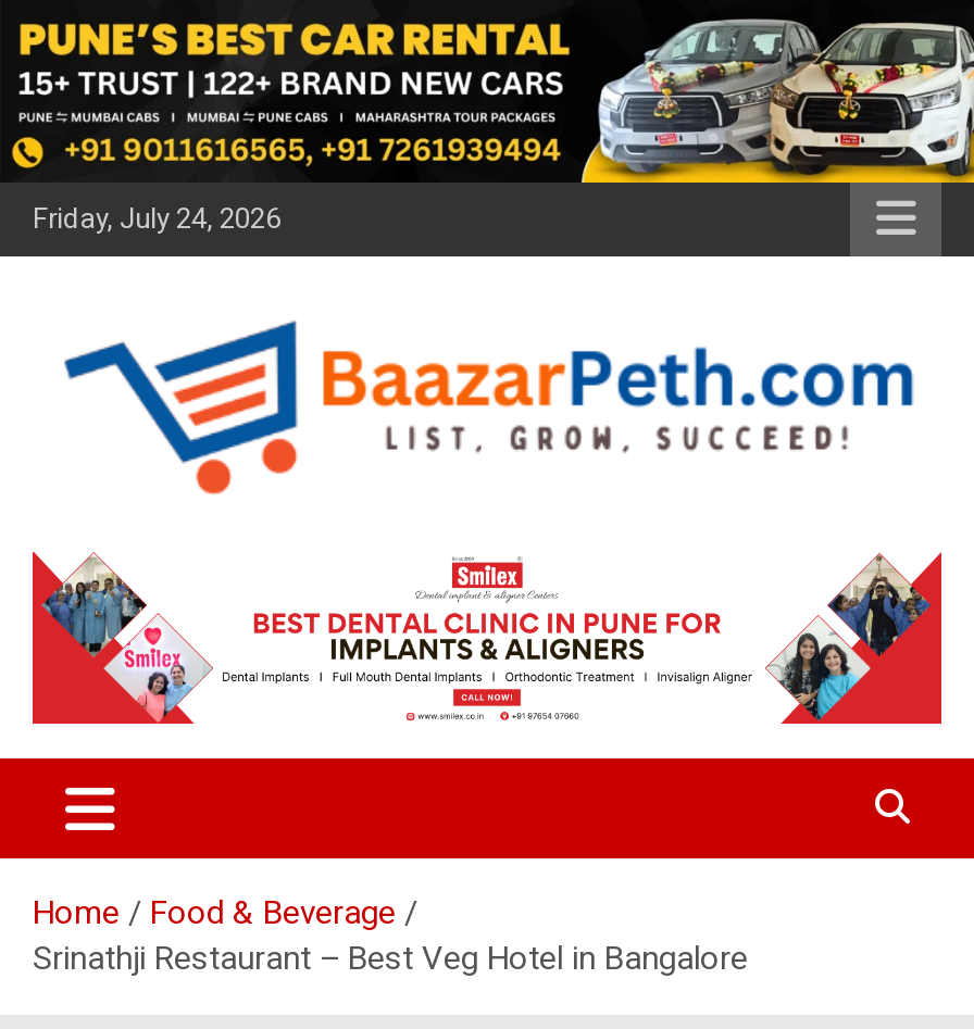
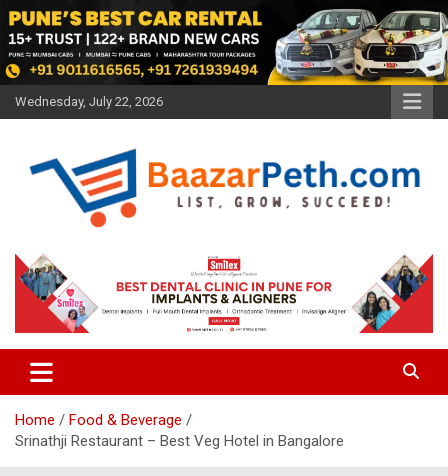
- Friday, July 24, 2026
+ Wednesday, July 22, 2026
